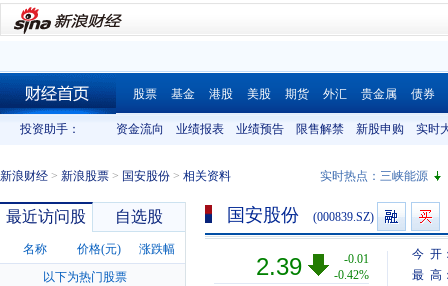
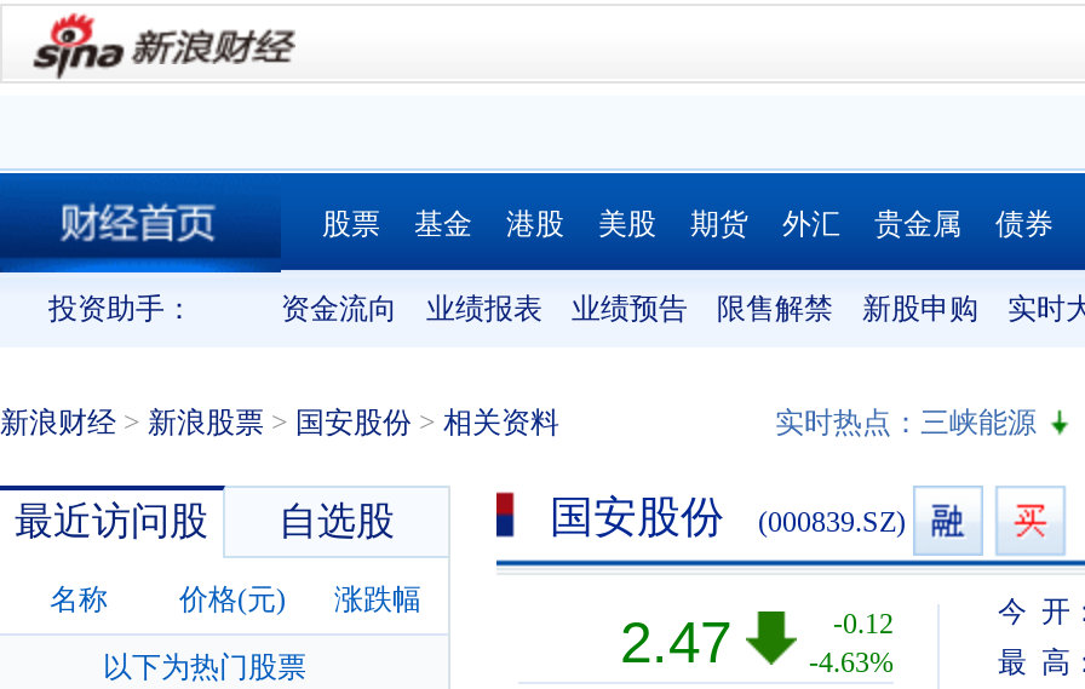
- 2.39
+ 2.47

- -0.01
+ -0.12

- -0.42%
+ -4.63%
